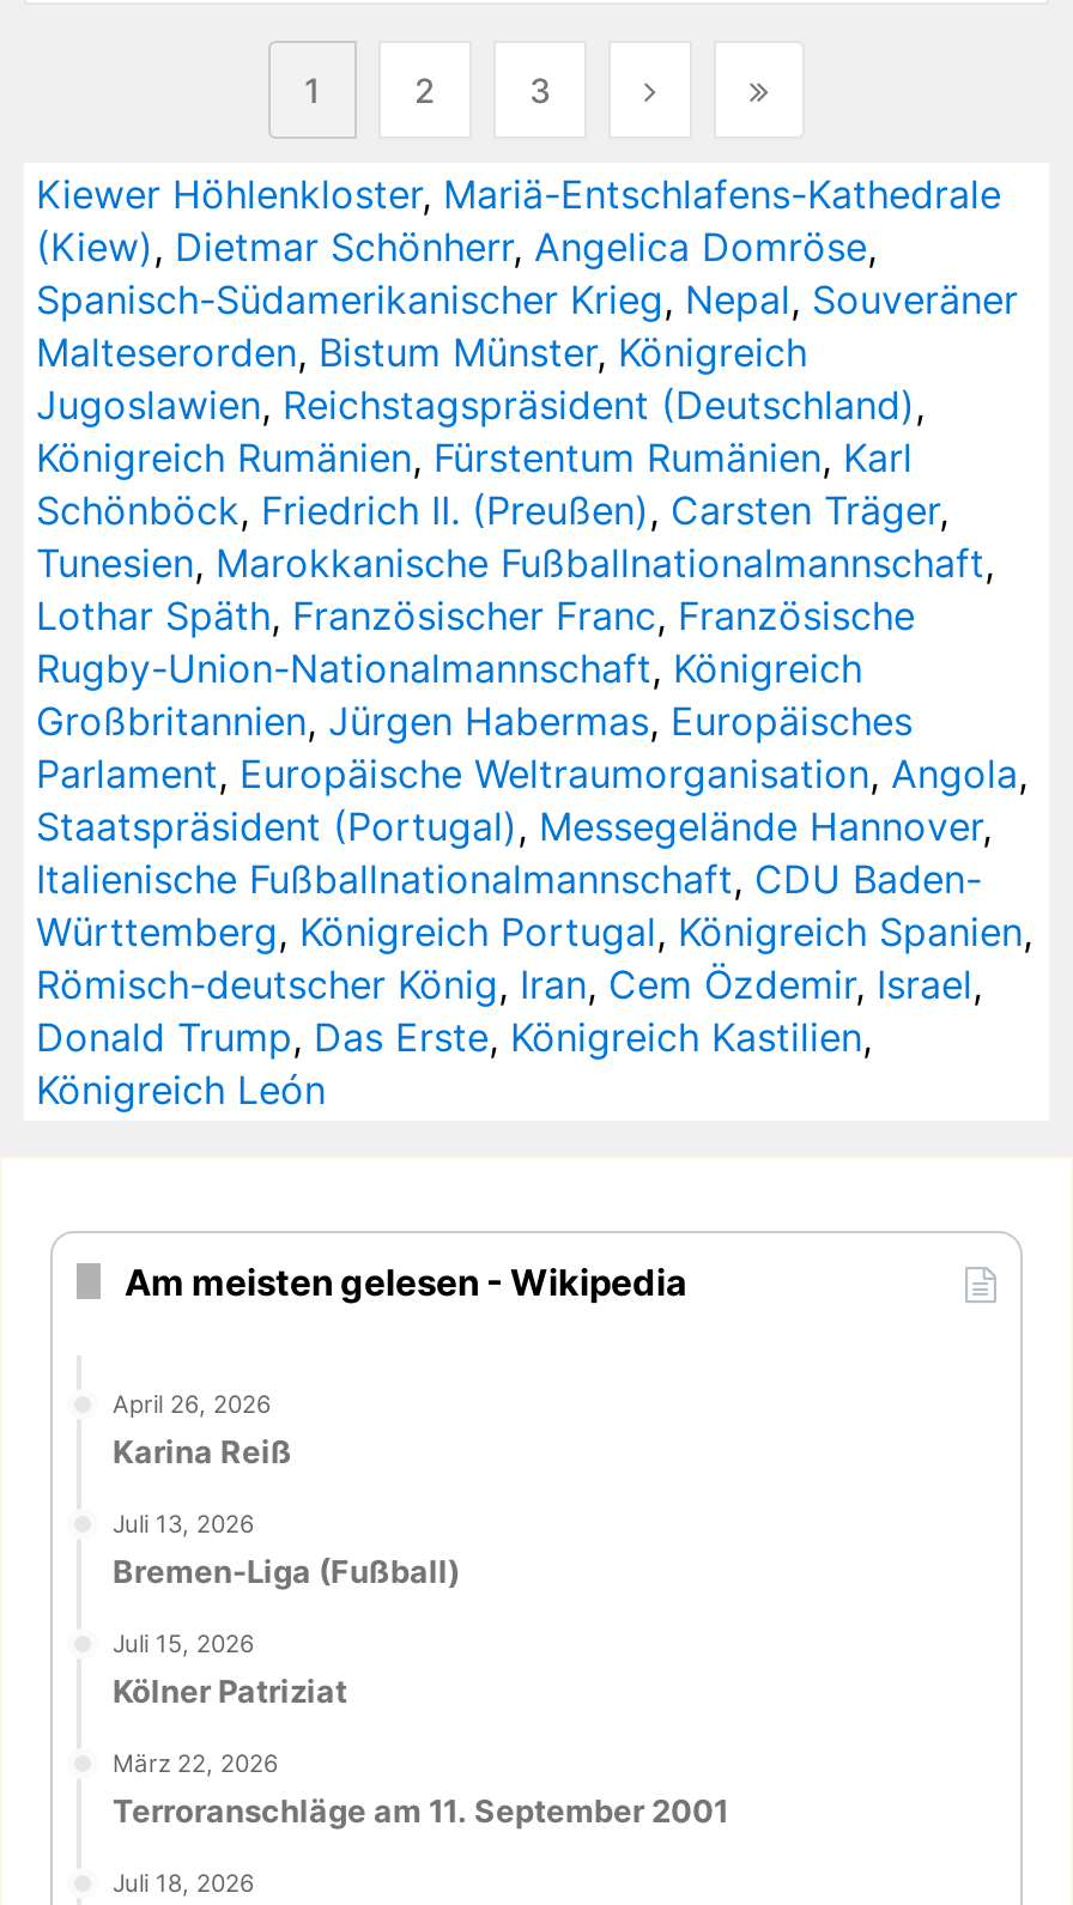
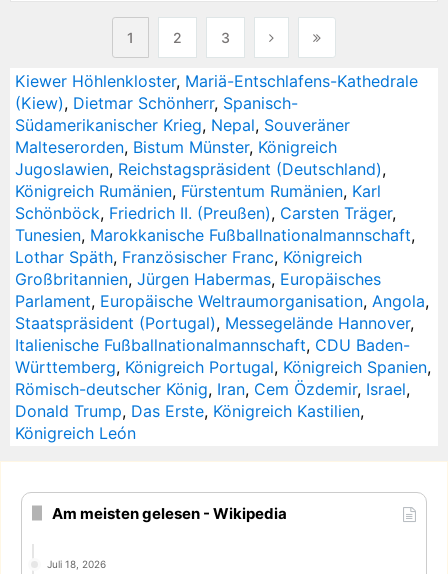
- (Kiew), Dietmar Schönherr, Angelica Domröse,
- Spanisch-Südamerikanischer Krieg, Nepal, Souveräner
+ (Kiew), Dietmar Schönherr, Spanisch-
+ Südamerikanischer Krieg, Nepal, Souveräner

- Lothar Späth, Französischer Franc, Französische
- Rugby-Union-Nationalmannschaft, Königreich
+ Lothar Späth, Französischer Franc, Königreich

- April 26, 2026
- Karina Reiß
- Juli 13, 2026
- Bremen-Liga (Fußball)
- Juli 15, 2026
- Kölner Patriziat
- März 22, 2026
- Terroranschläge am 11. September 2001
